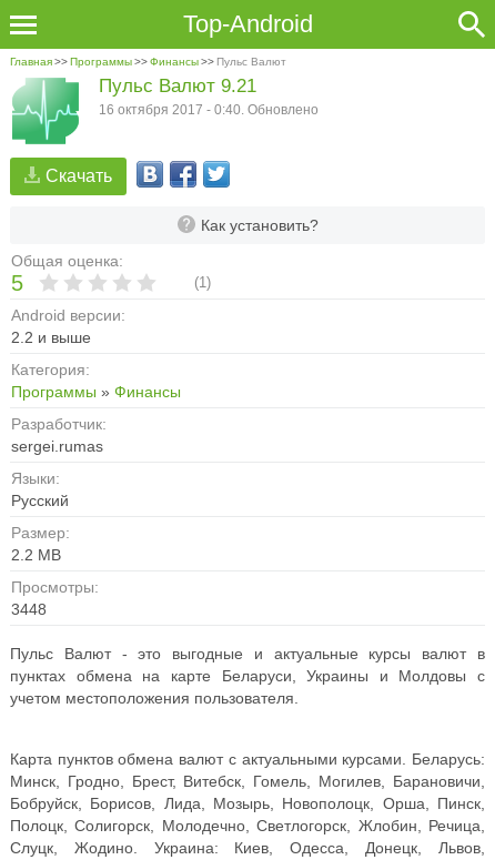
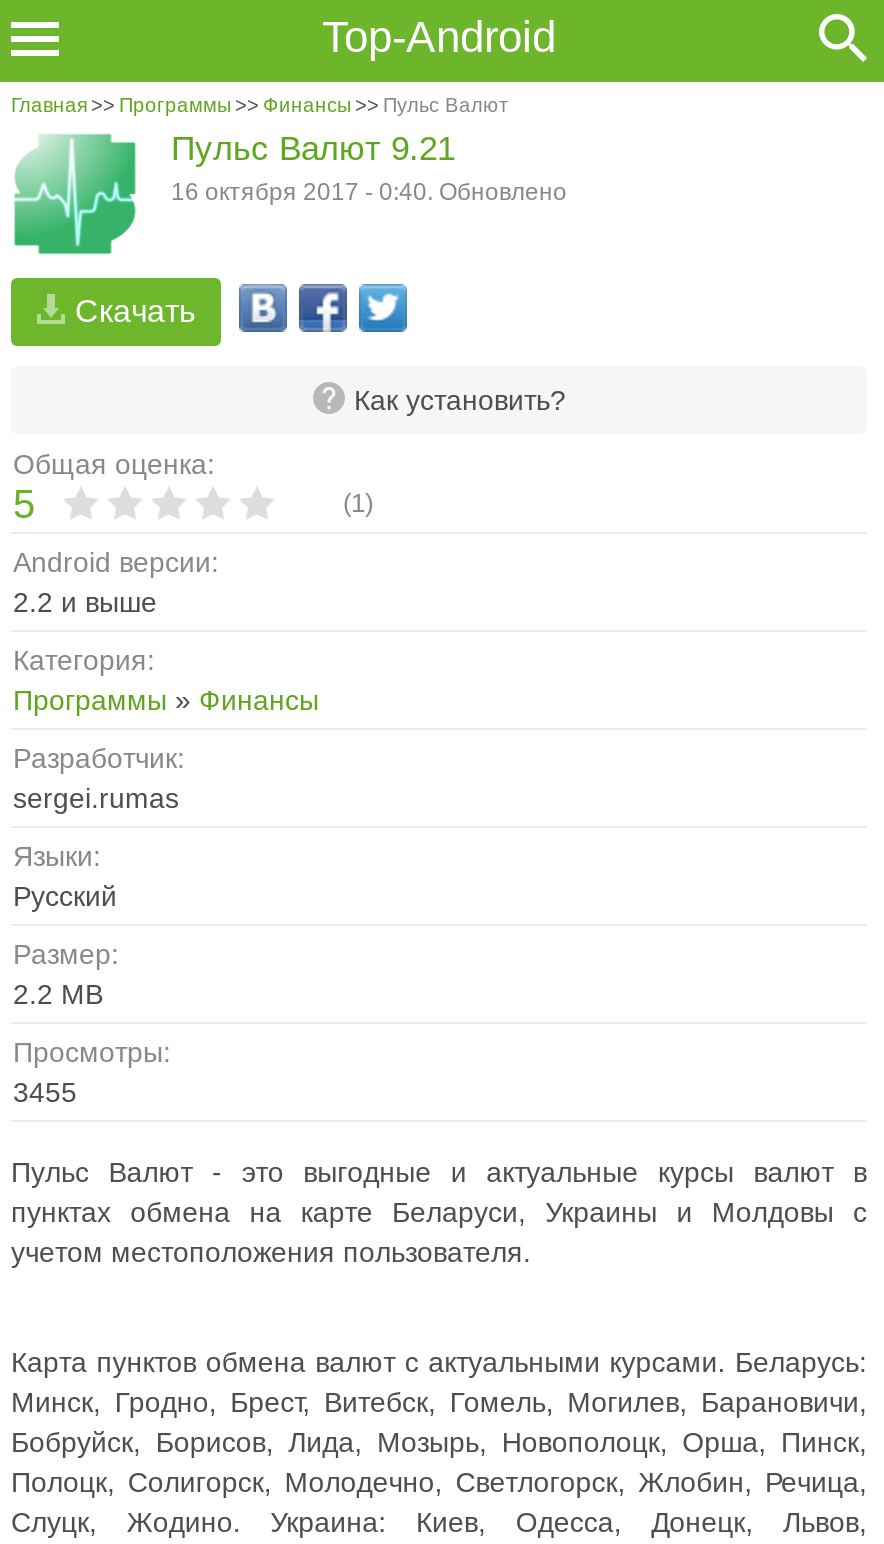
- 3448
+ 3455
